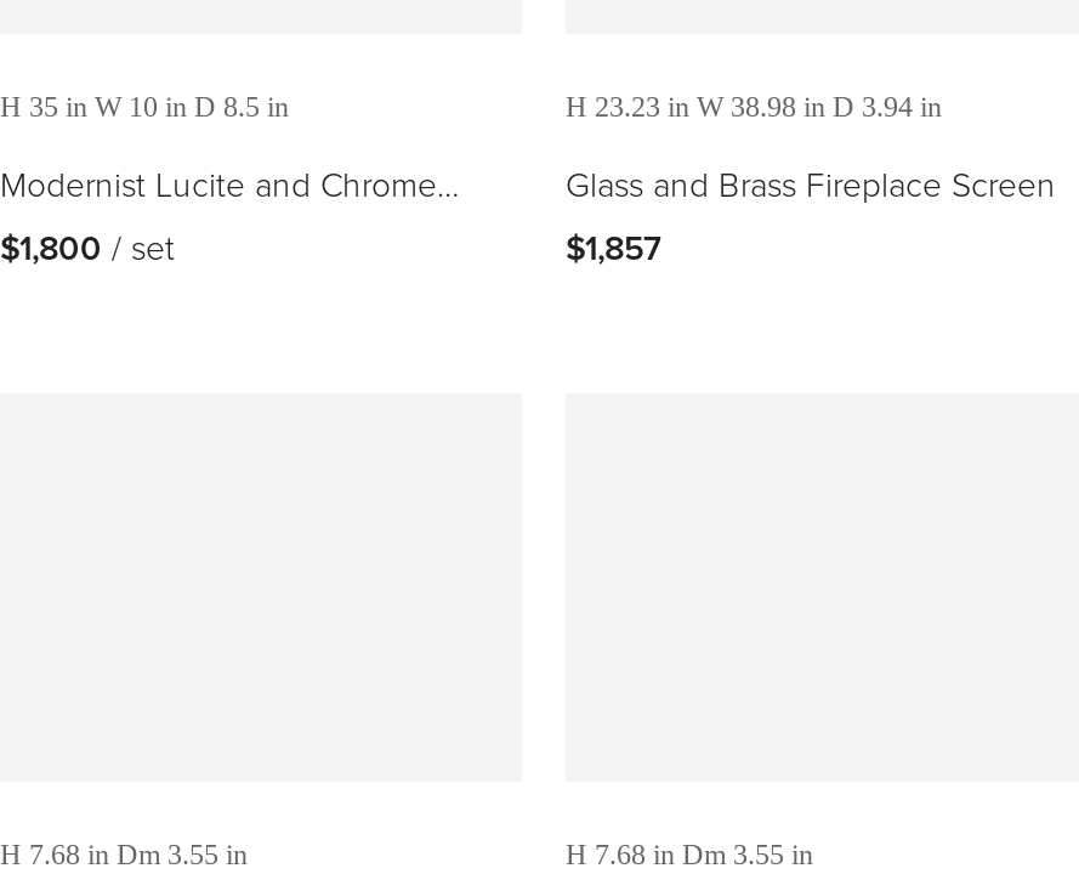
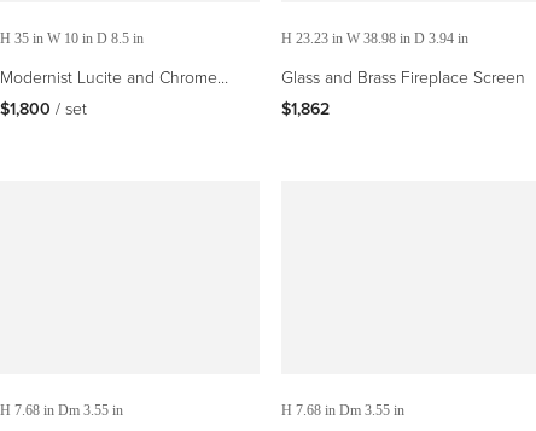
- $1,857
+ $1,862
